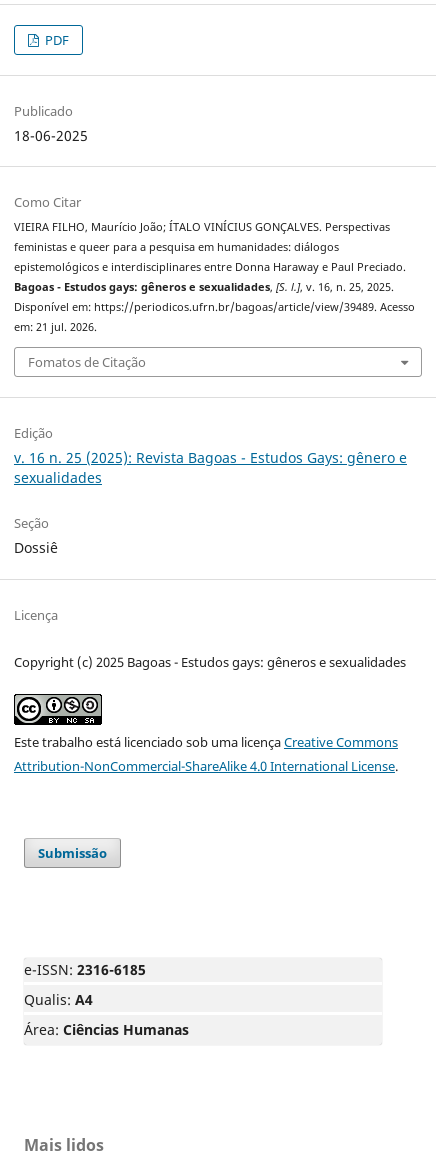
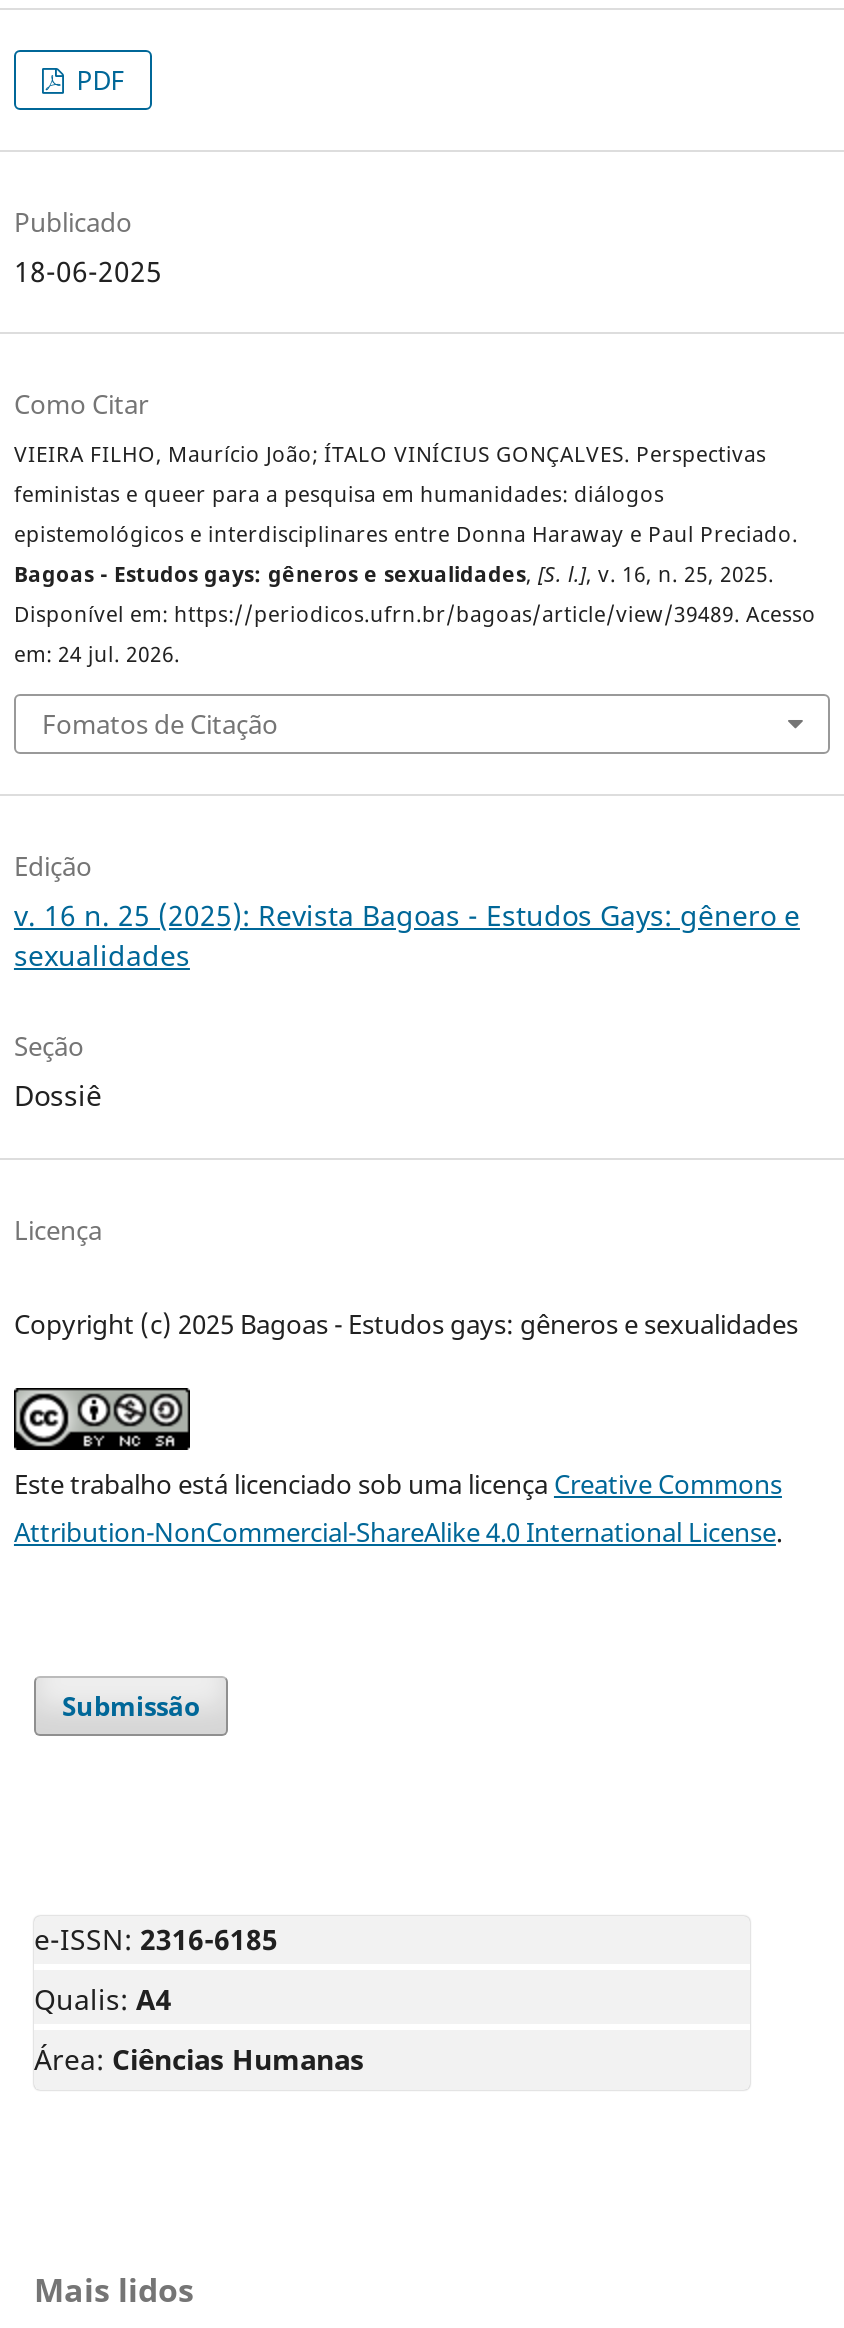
- em: 21 jul. 2026.
+ em: 24 jul. 2026.
